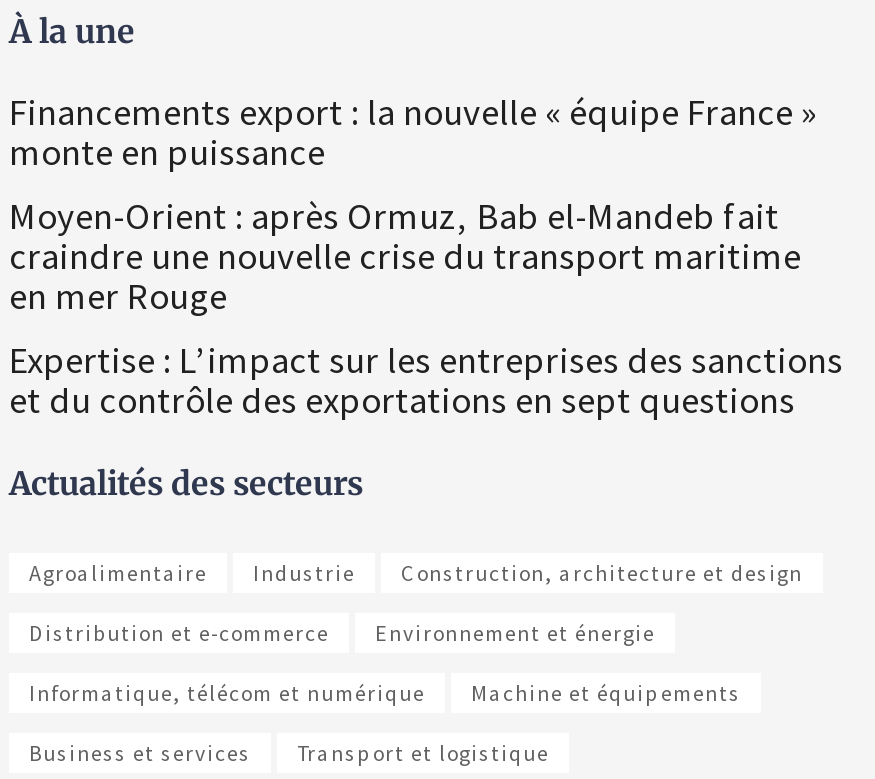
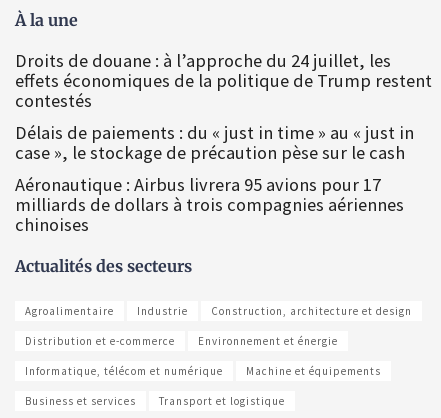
- Financements export : la nouvelle « équipe France »
- monte en puissance
- Moyen-Orient : après Ormuz, Bab el-Mandeb fait
- craindre une nouvelle crise du transport maritime
- en mer Rouge
- Expertise : L’impact sur les entreprises des sanctions
- et du contrôle des exportations en sept questions
+ Droits de douane : à l’approche du 24 juillet, les
+ effets économiques de la politique de Trump restent
+ contestés
+ Délais de paiements : du « just in time » au « just in
+ case », le stockage de précaution pèse sur le cash
+ Aéronautique : Airbus livrera 95 avions pour 17
+ milliards de dollars à trois compagnies aériennes
+ chinoises
